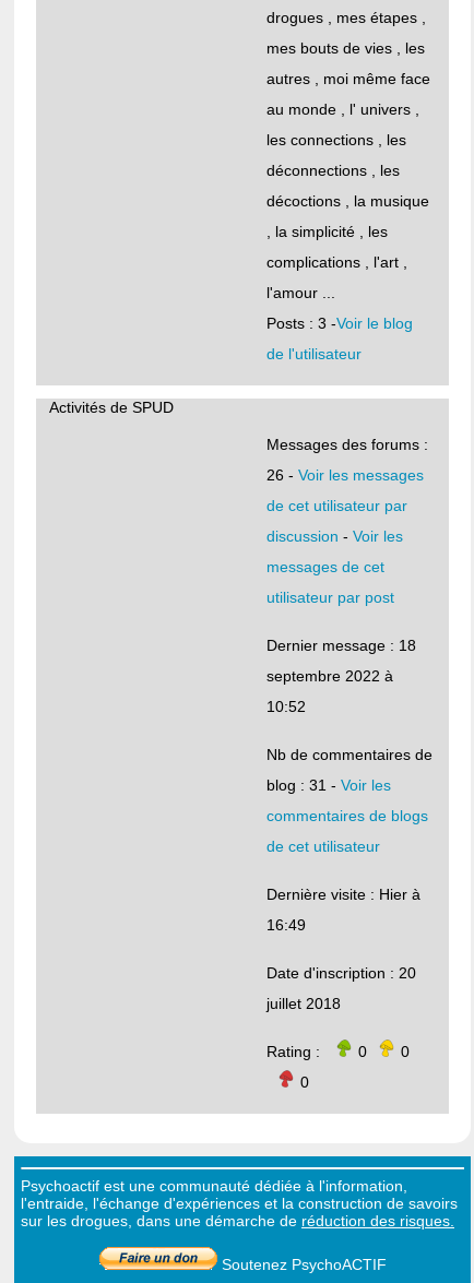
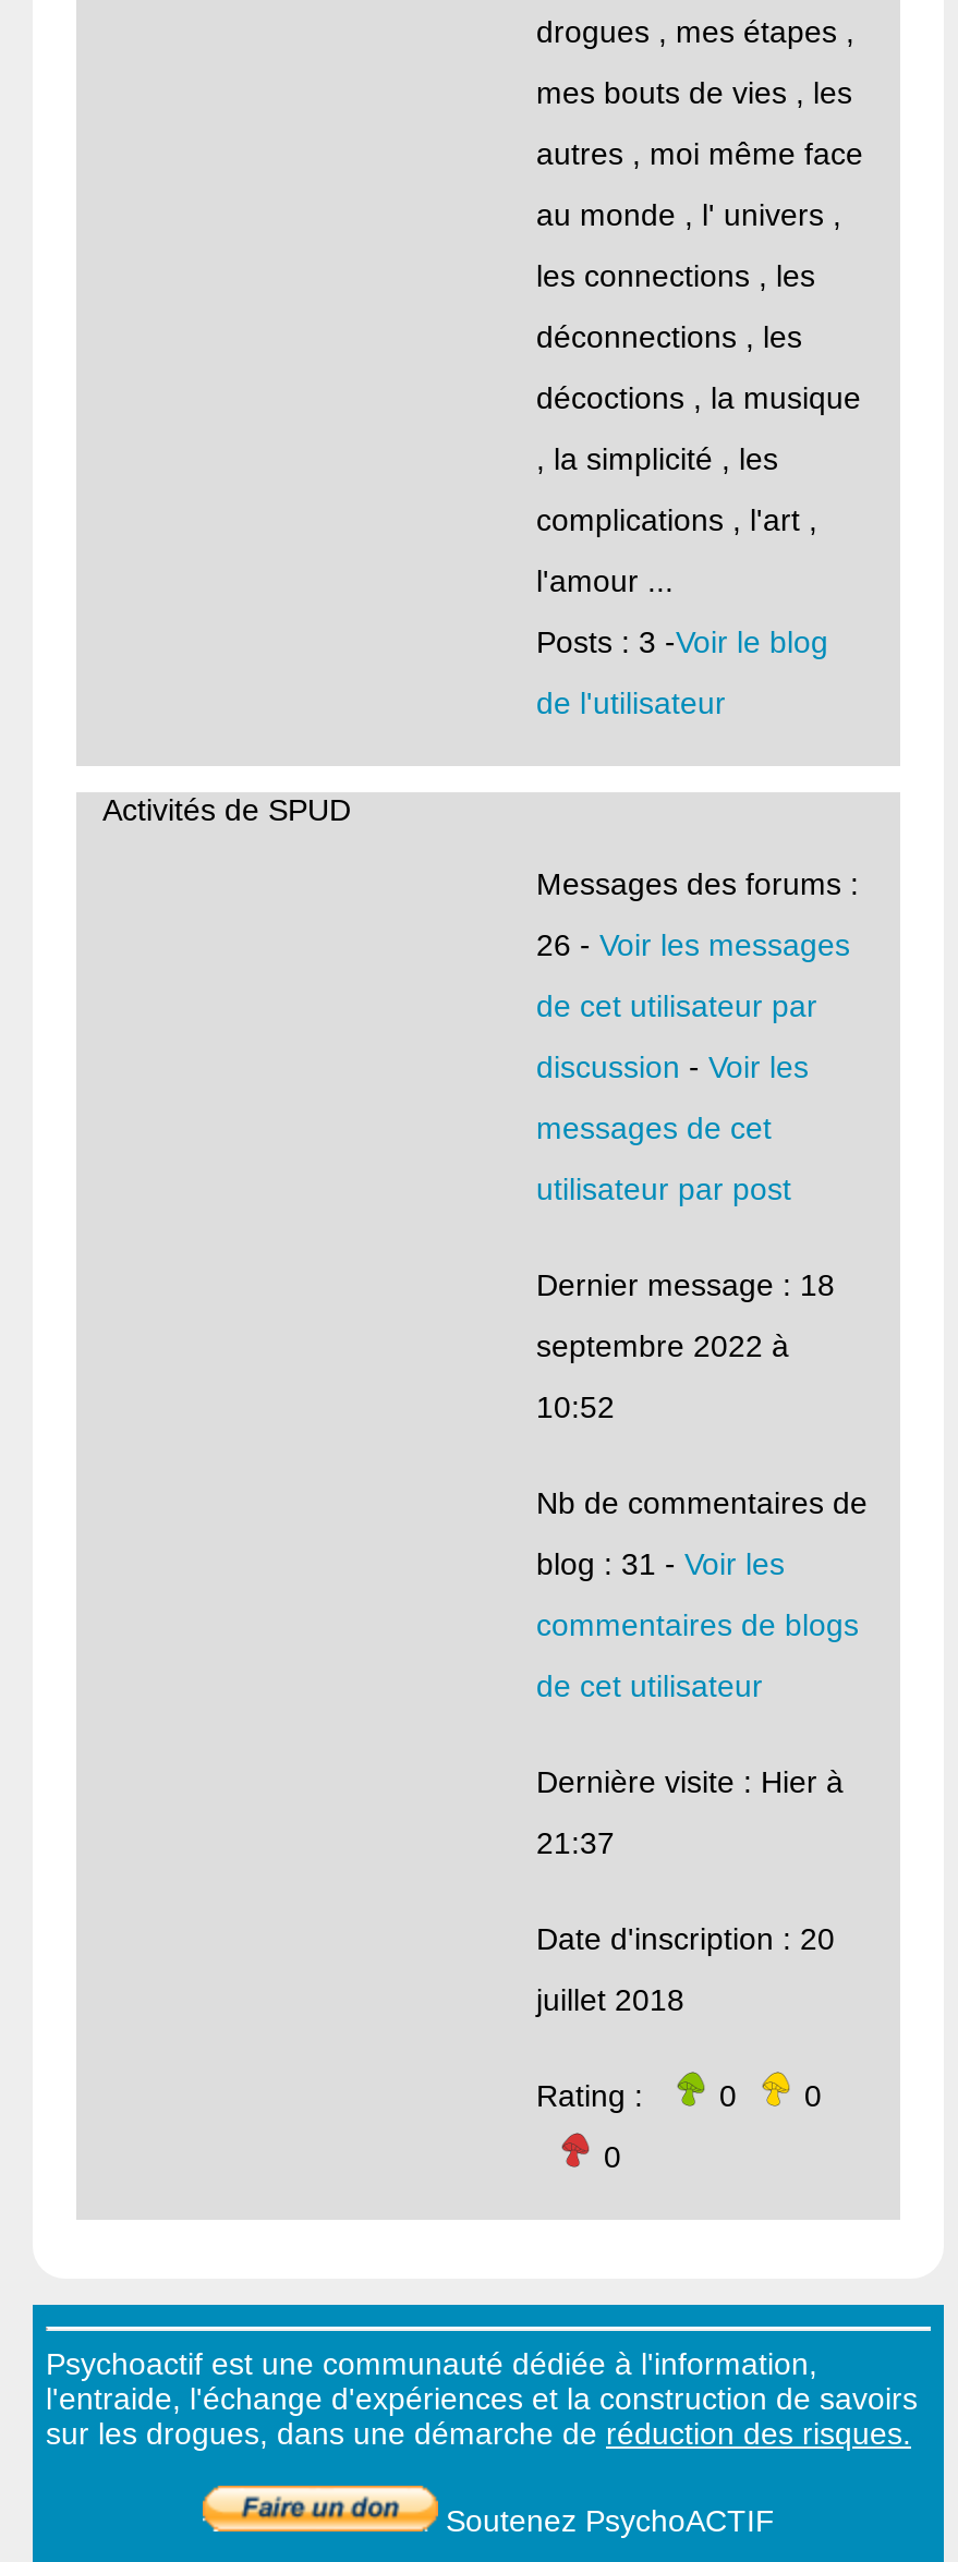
- 16:49
+ 21:37
